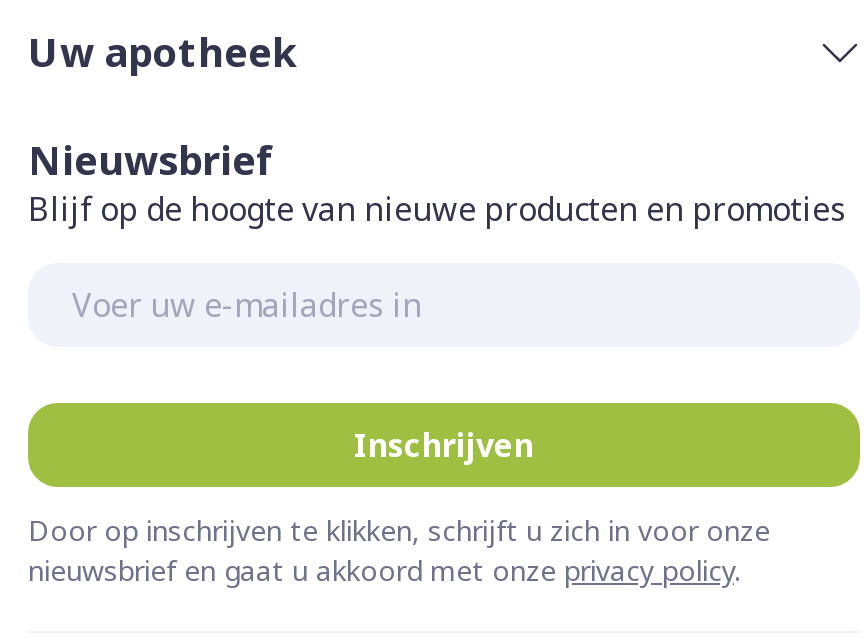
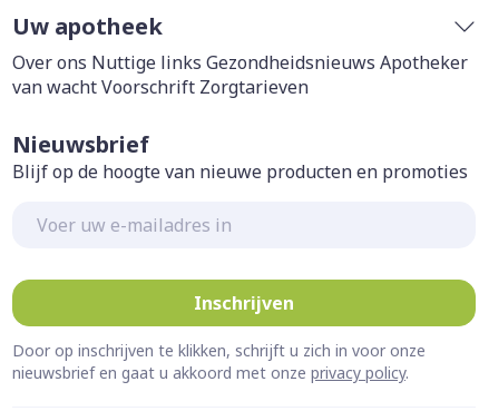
+ Over ons Nuttige links Gezondheidsnieuws Apotheker
+ van wacht Voorschrift Zorgtarieven
